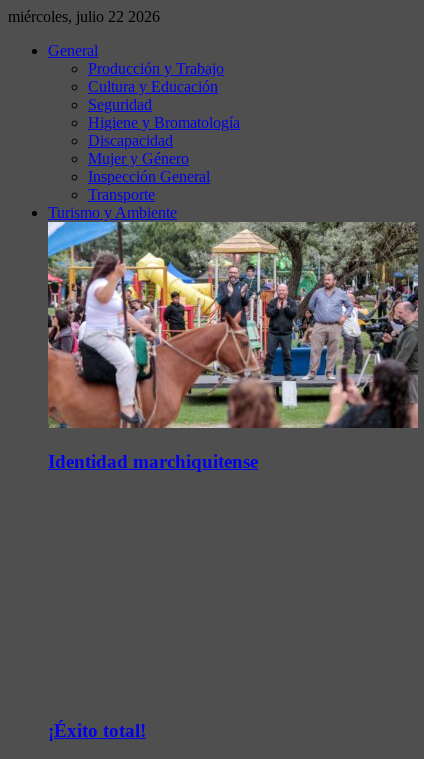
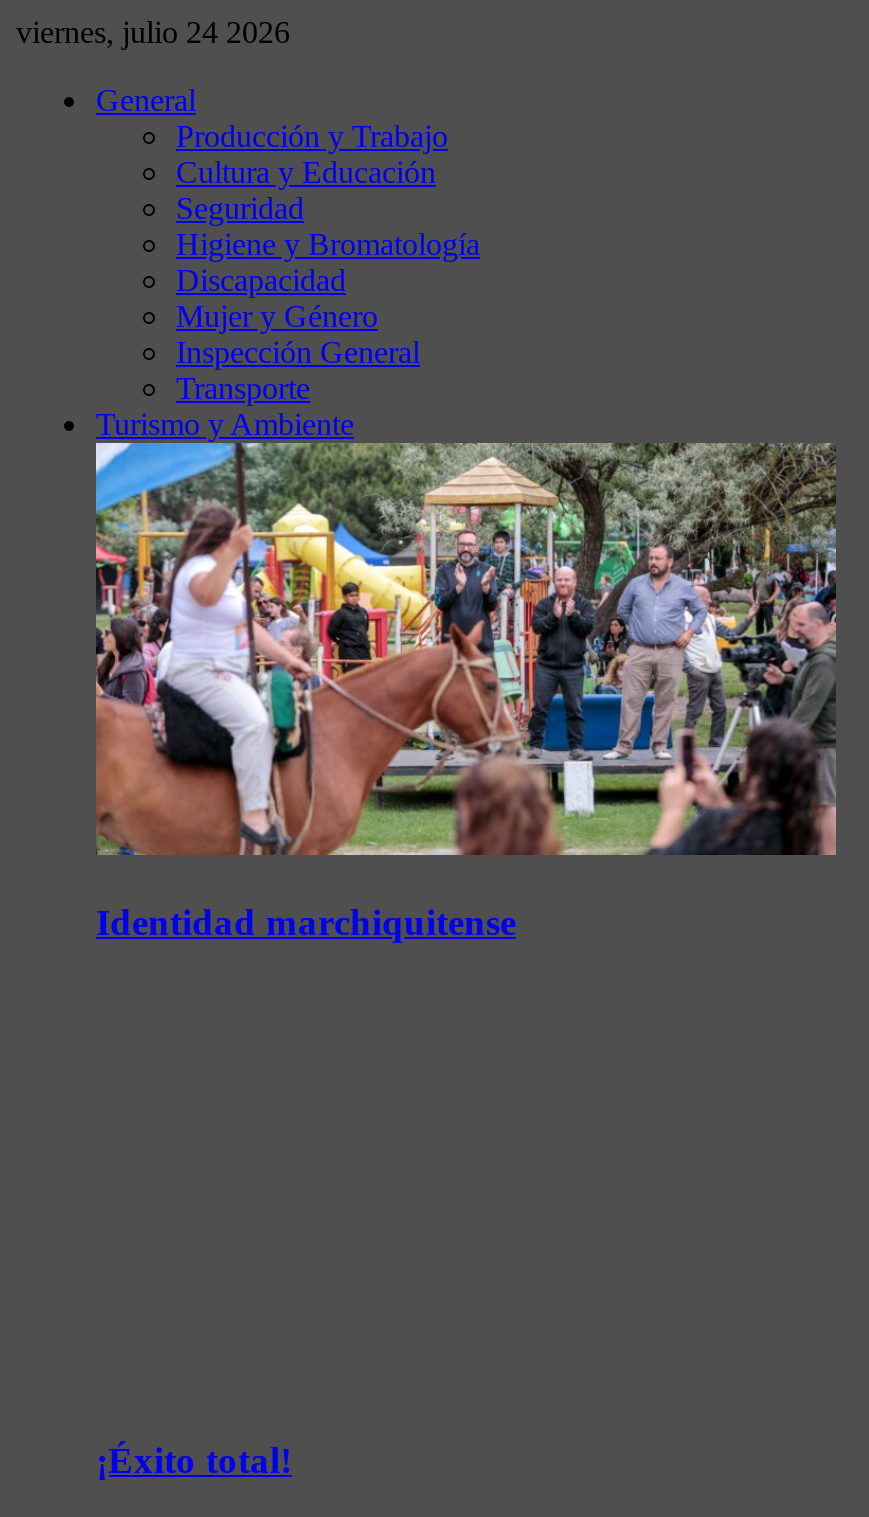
- miércoles, julio 22 2026
+ viernes, julio 24 2026
